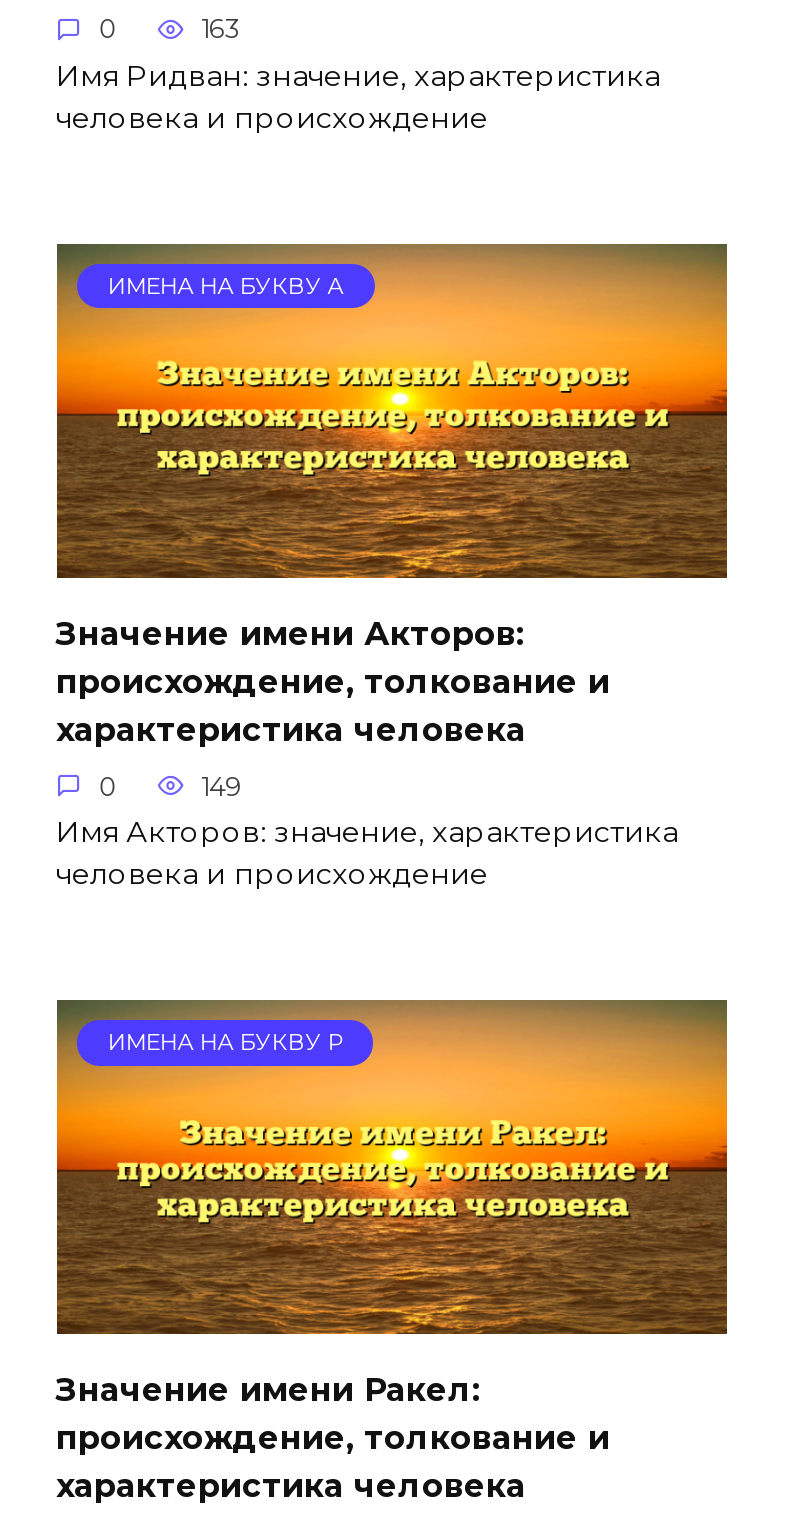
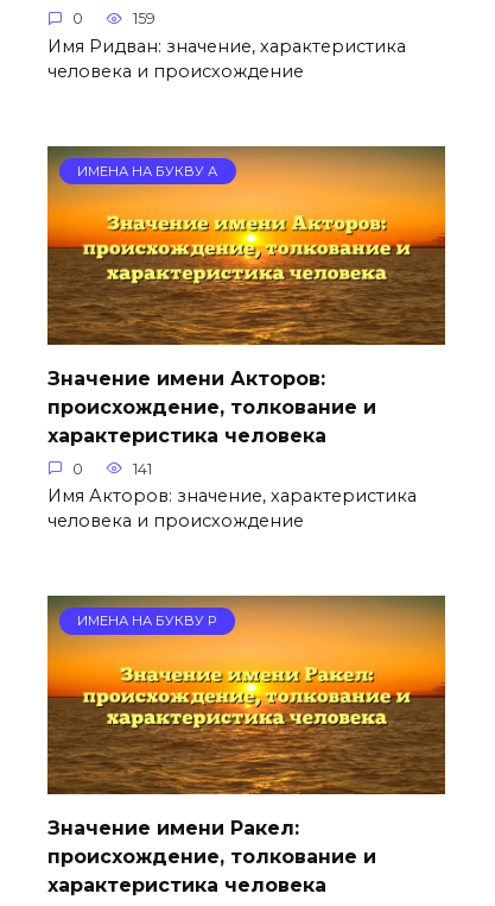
- 163
+ 159

- 149
+ 141
